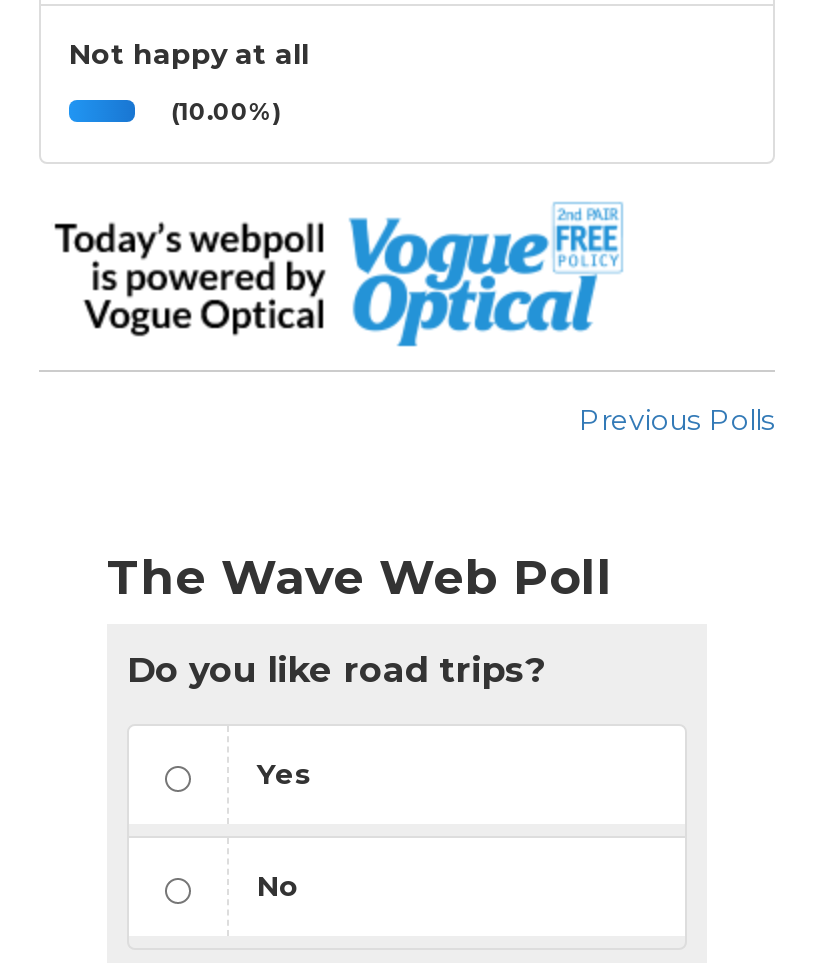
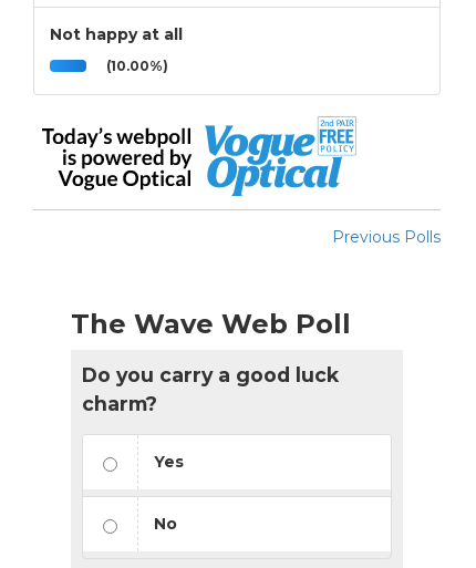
- Do you like road trips?
+ Do you carry a good luck
+ charm?
